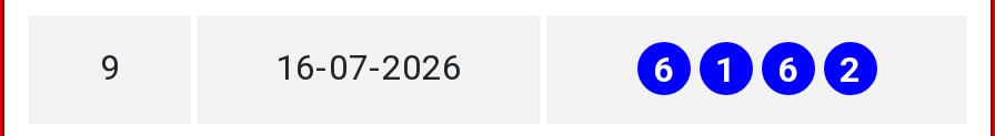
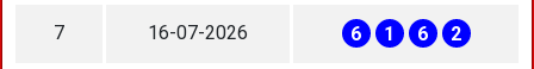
- 9
+ 7
